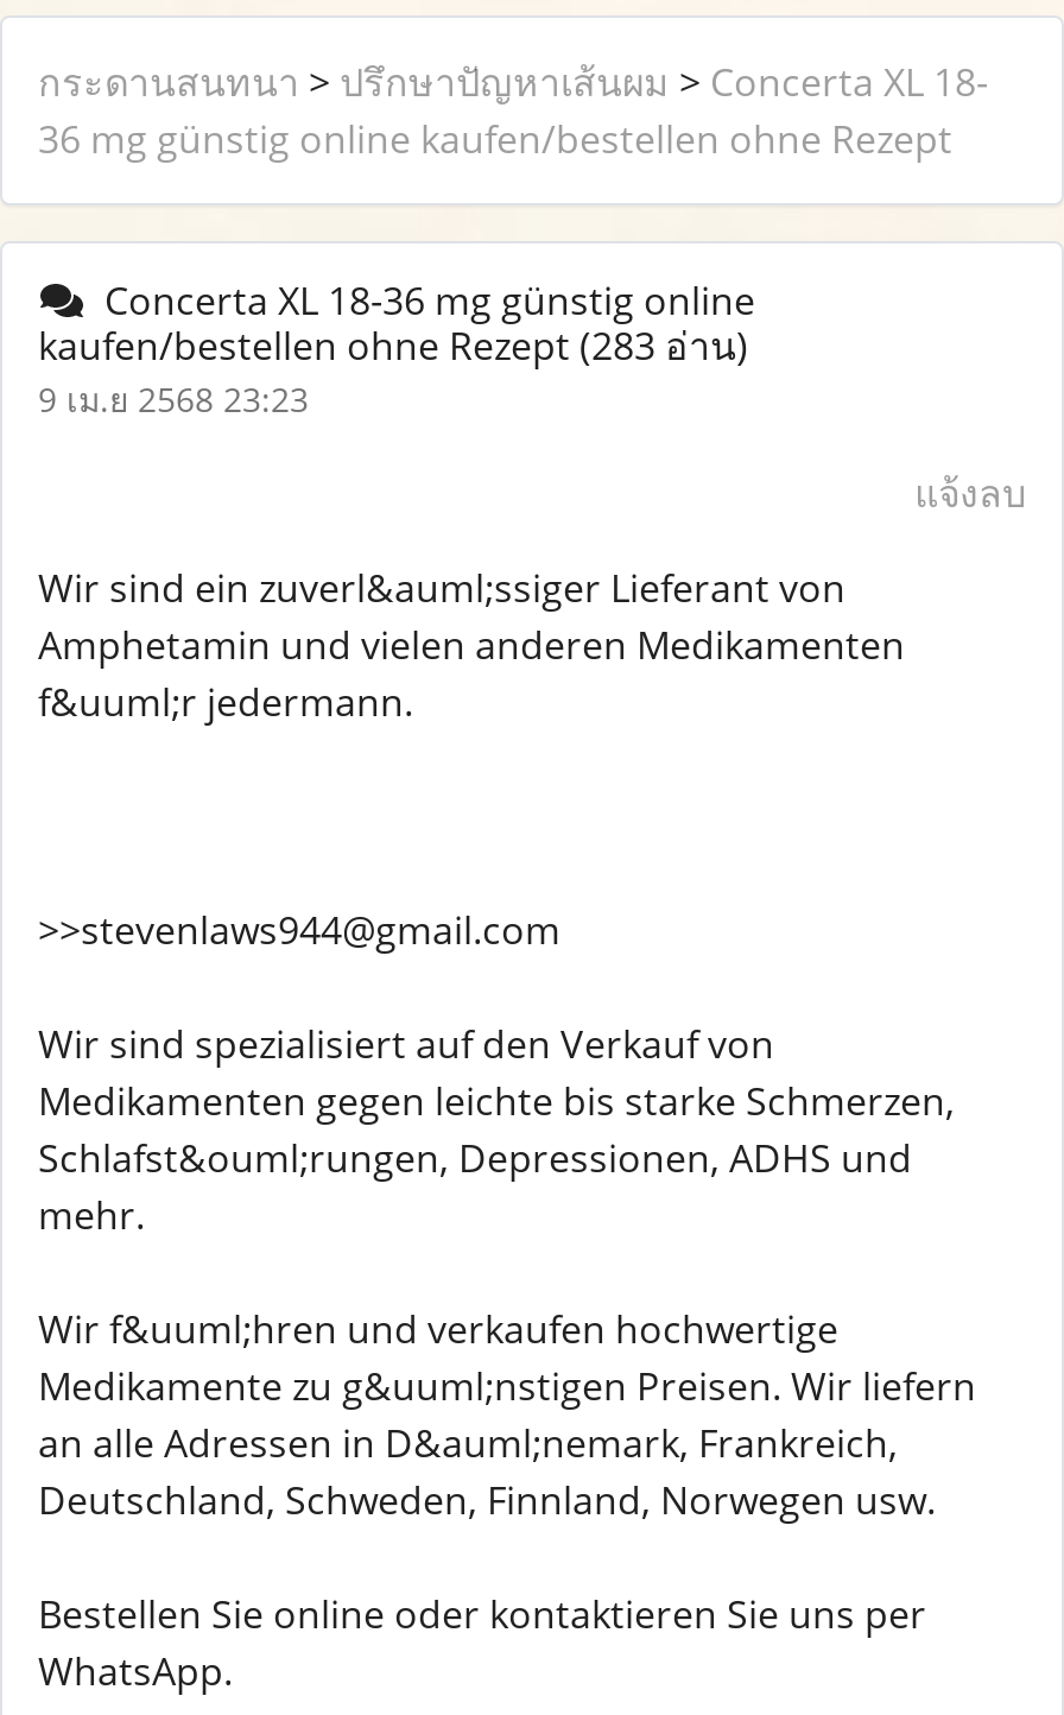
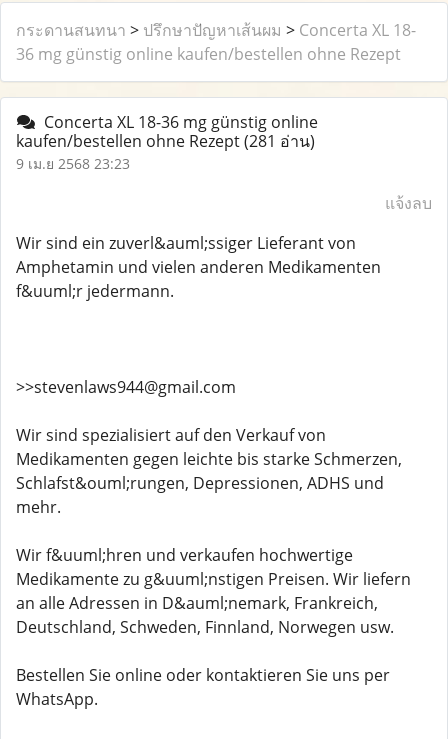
- kaufen/bestellen ohne Rezept (283 อ่าน)
+ kaufen/bestellen ohne Rezept (281 อ่าน)
